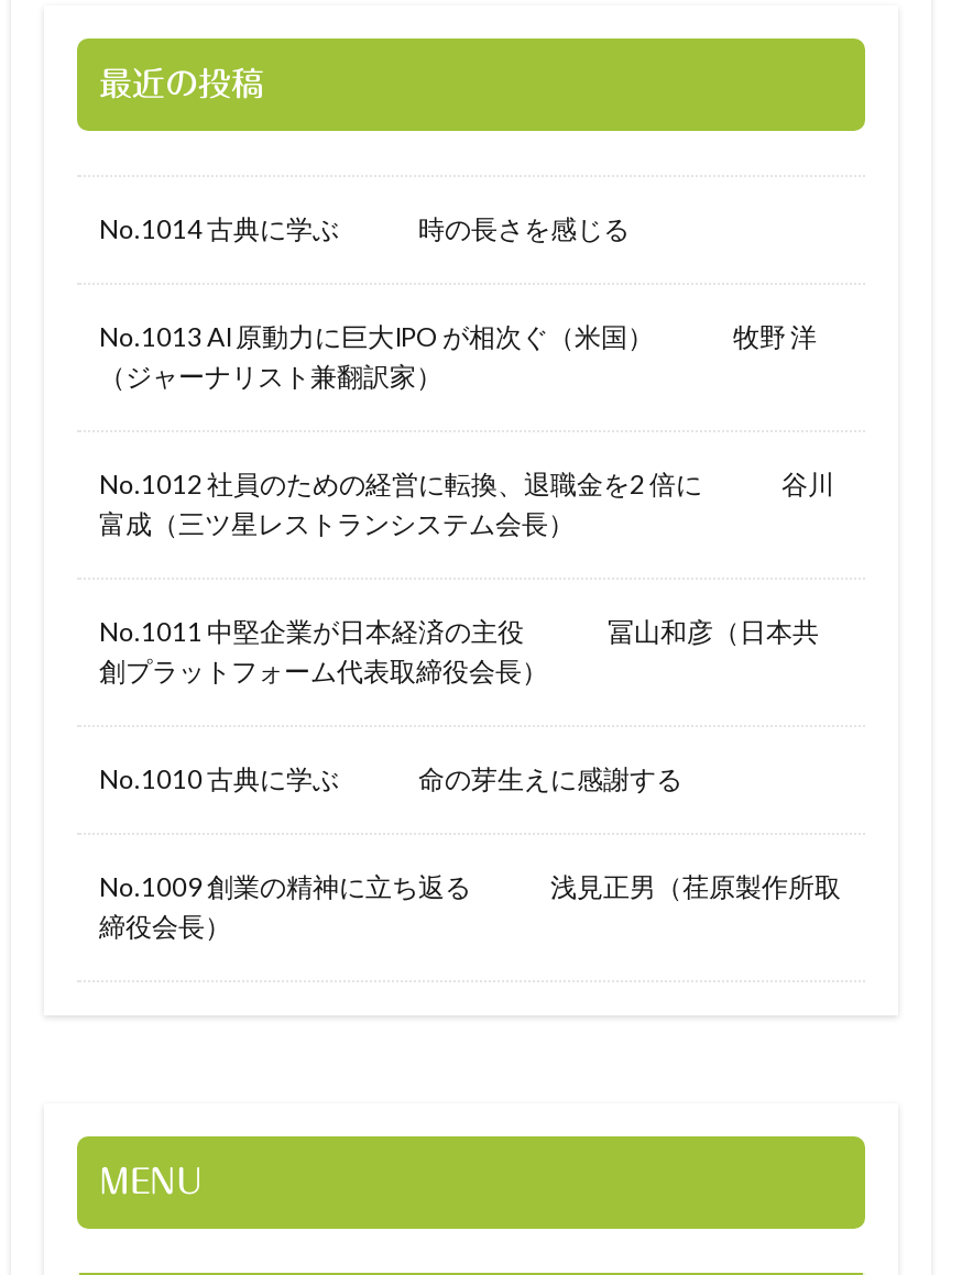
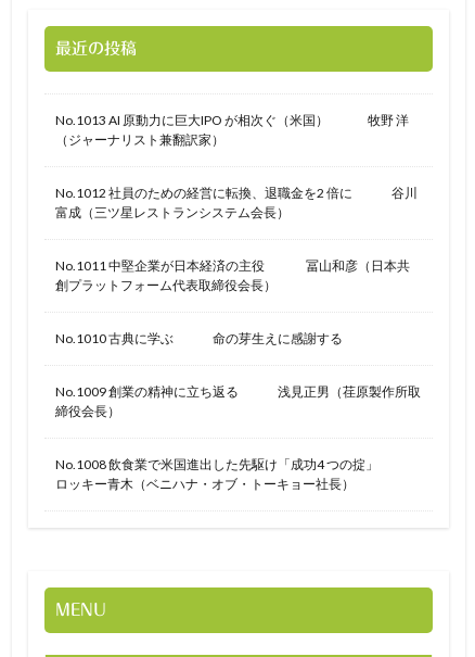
- No.1014 古典に学ぶ 時の長さを感じる

moved up: No.1013 AI 原動力に巨大IPO が相次ぐ（米国） 牧野 洋 | （ジャーナリスト兼翻訳家） | No.1012 社員のための経営に転換、退職金を2 倍に 谷川 | ... | No.1009 創業の精神に立ち返る 浅見正男（荏原製作所取 | 締役会長）

+ No.1008 飲食業で米国進出した先駆け「成功4 つの掟」
+ ロッキー青木（ベニハナ・オブ・トーキョー社長）
